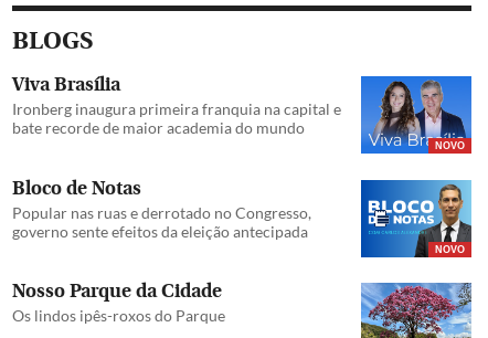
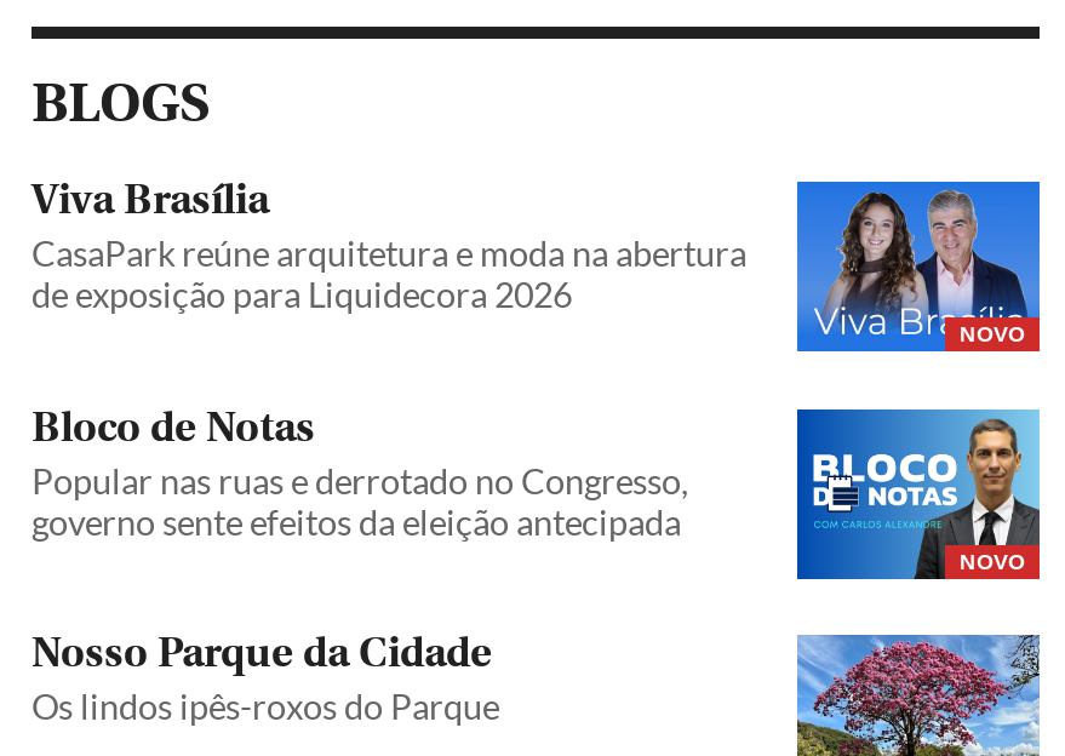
- Ironberg inaugura primeira franquia na capital e
- bate recorde de maior academia do mundo
+ CasaPark reúne arquitetura e moda na abertura
+ de exposição para Liquidecora 2026
